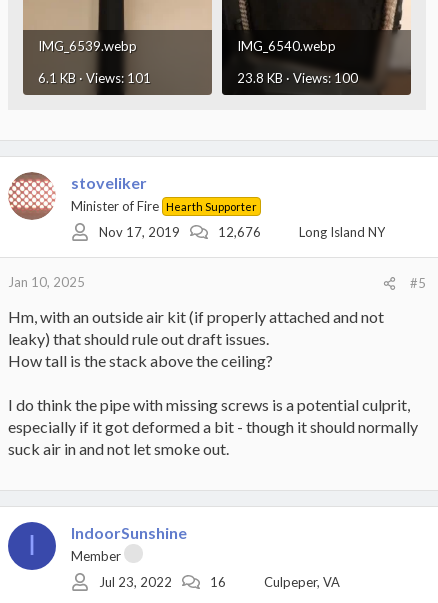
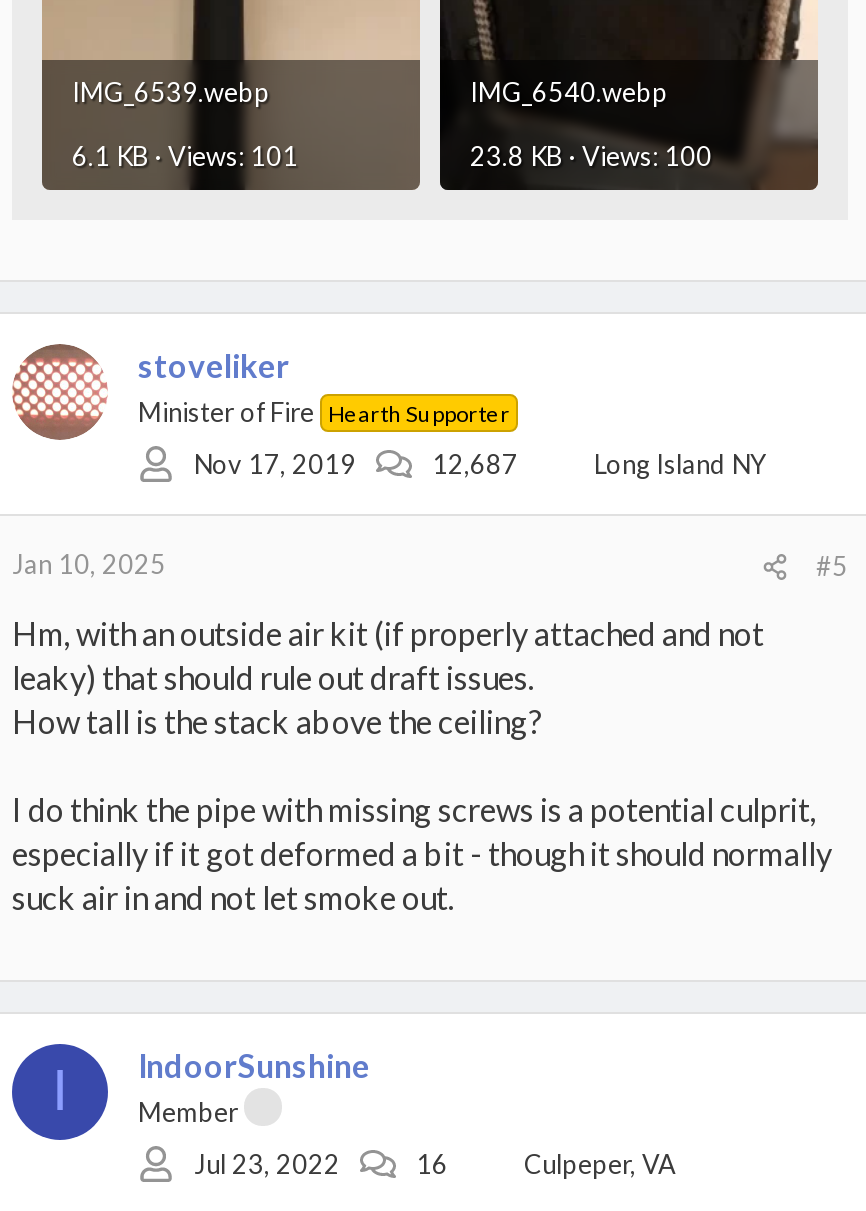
- 12,676
+ 12,687
